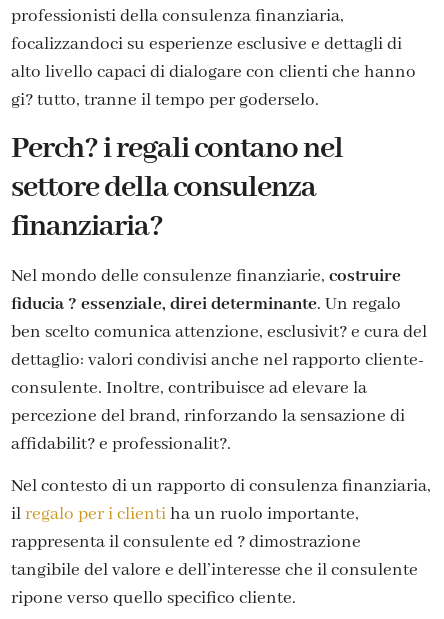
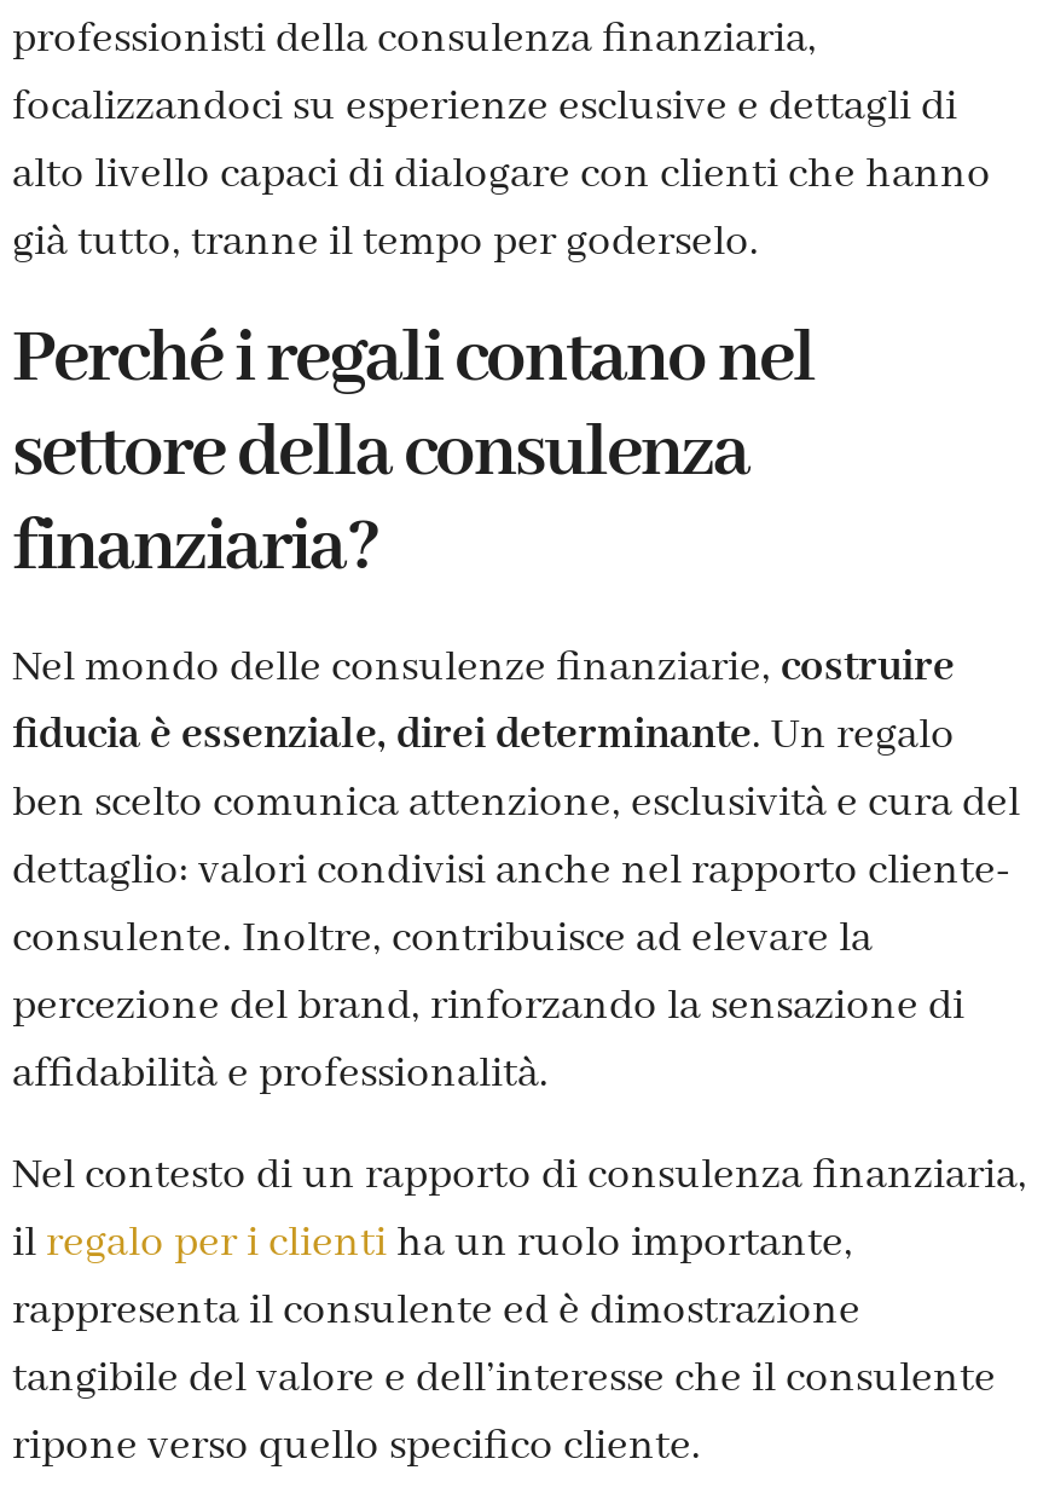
- gi? tutto, tranne il tempo per goderselo.
+ già tutto, tranne il tempo per goderselo.

- Perch? i regali contano nel
+ Perché i regali contano nel

- fiducia ? essenziale, direi determinante. Un regalo
+ fiducia è essenziale, direi determinante. Un regalo

- ben scelto comunica attenzione, esclusivit? e cura del
+ ben scelto comunica attenzione, esclusività e cura del

- affidabilit? e professionalit?.
+ affidabilità e professionalità.

- rappresenta il consulente ed ? dimostrazione
+ rappresenta il consulente ed è dimostrazione
